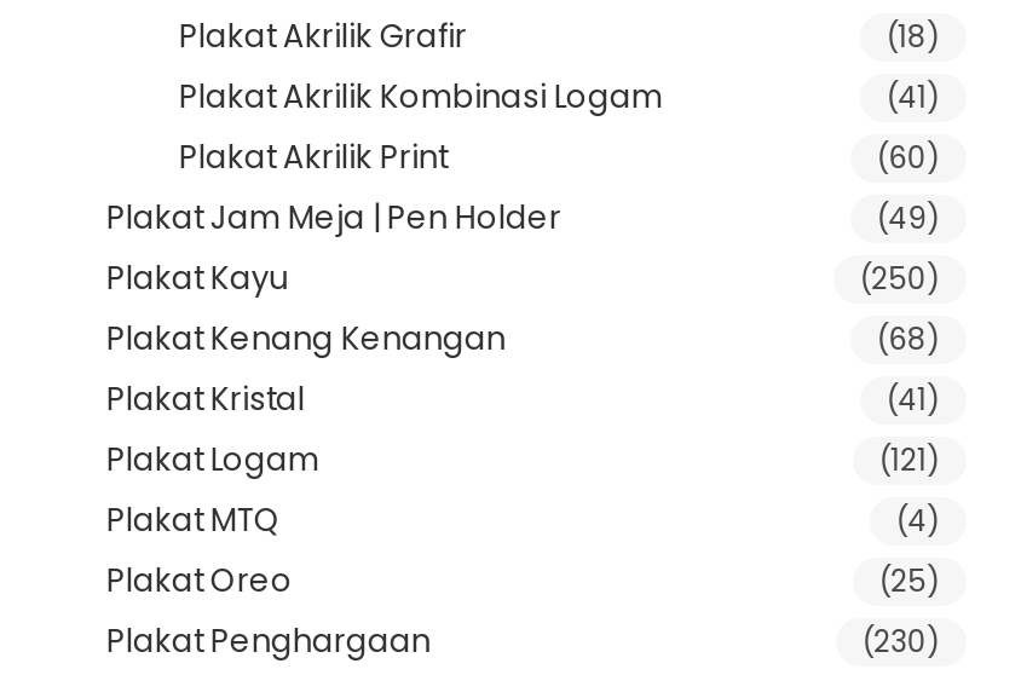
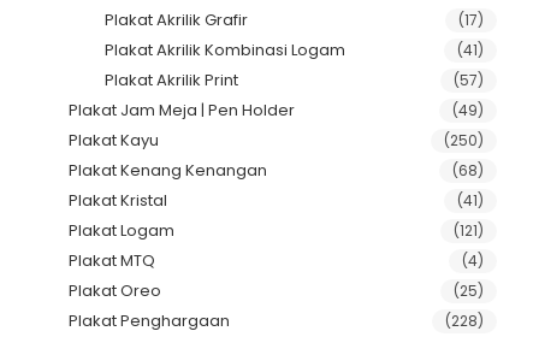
- (18)
+ (17)

- (60)
+ (57)

- (230)
+ (228)
